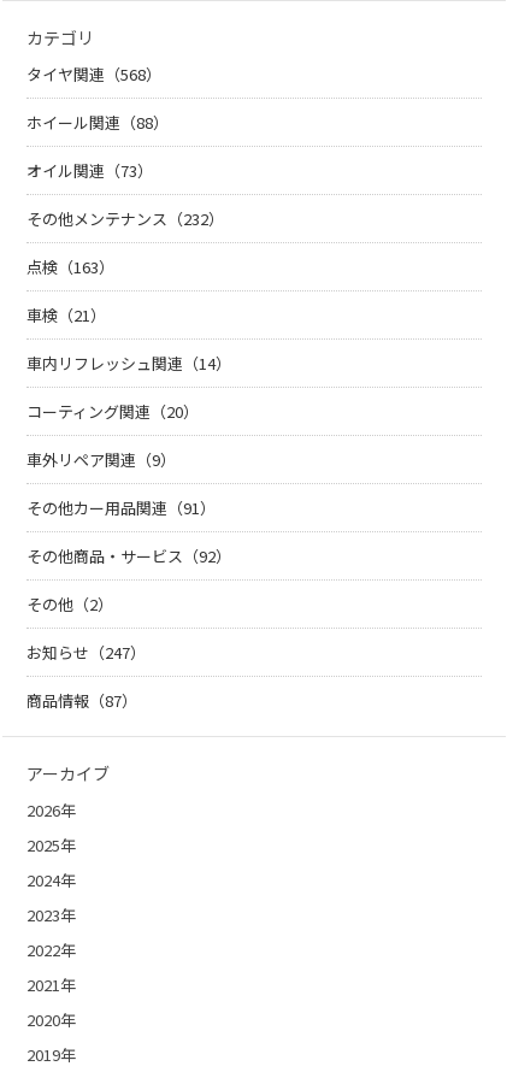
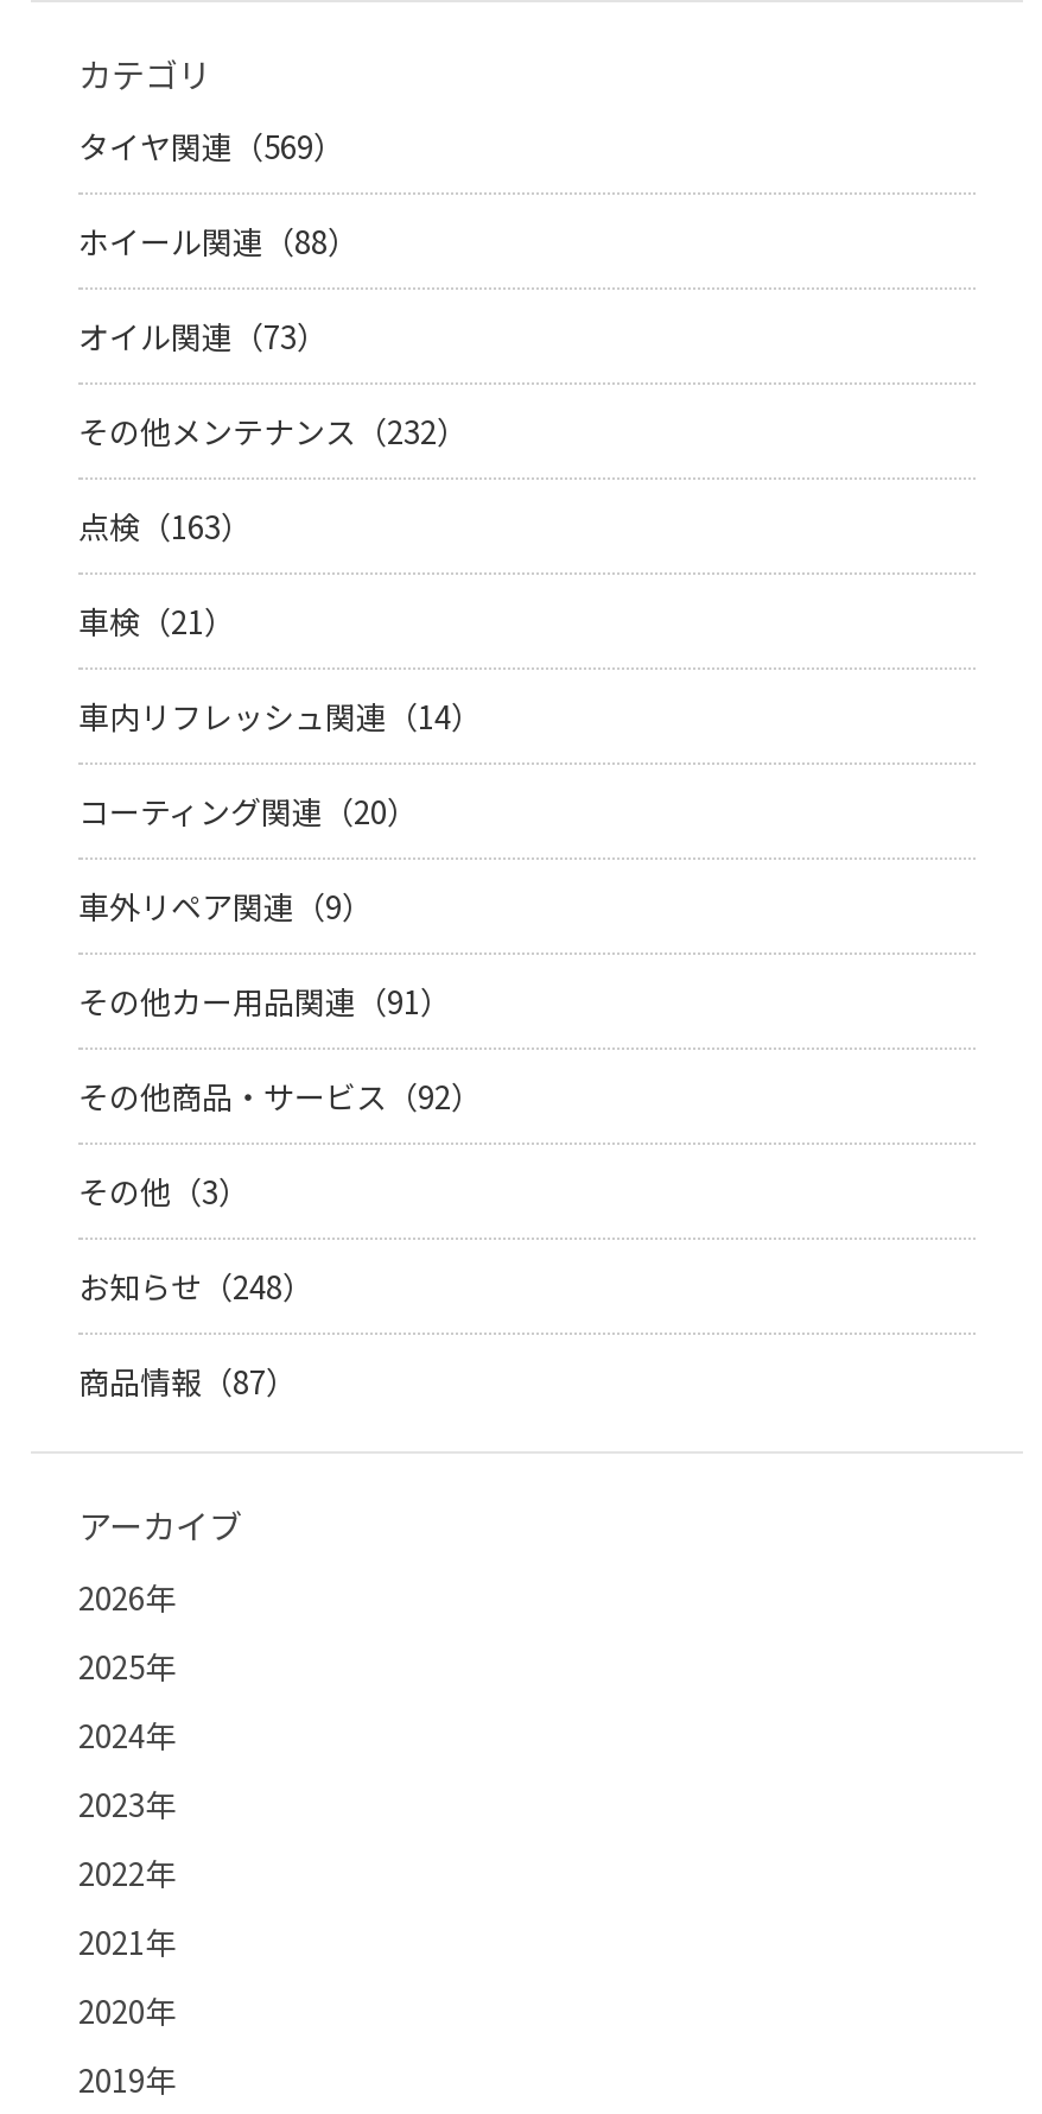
- タイヤ関連（568）
+ タイヤ関連（569）

- その他（2）
+ その他（3）

- お知らせ（247）
+ お知らせ（248）
